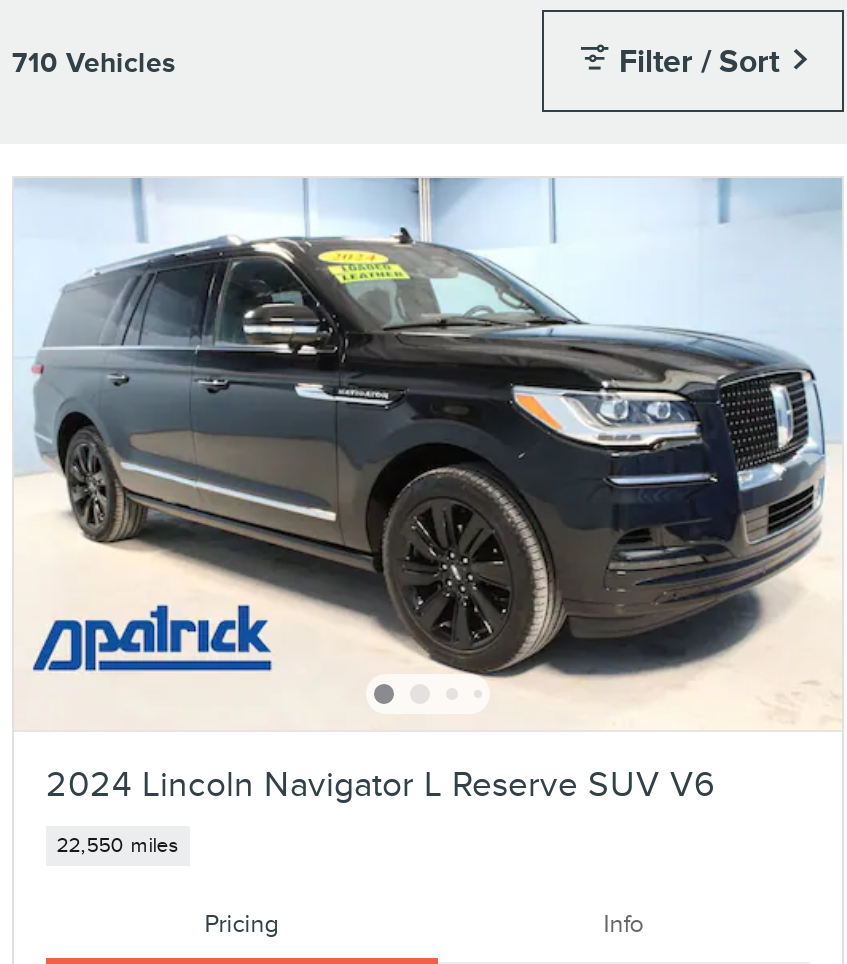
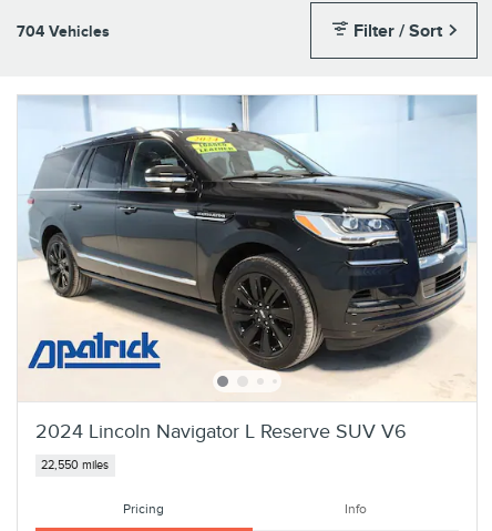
- 710 Vehicles
+ 704 Vehicles
